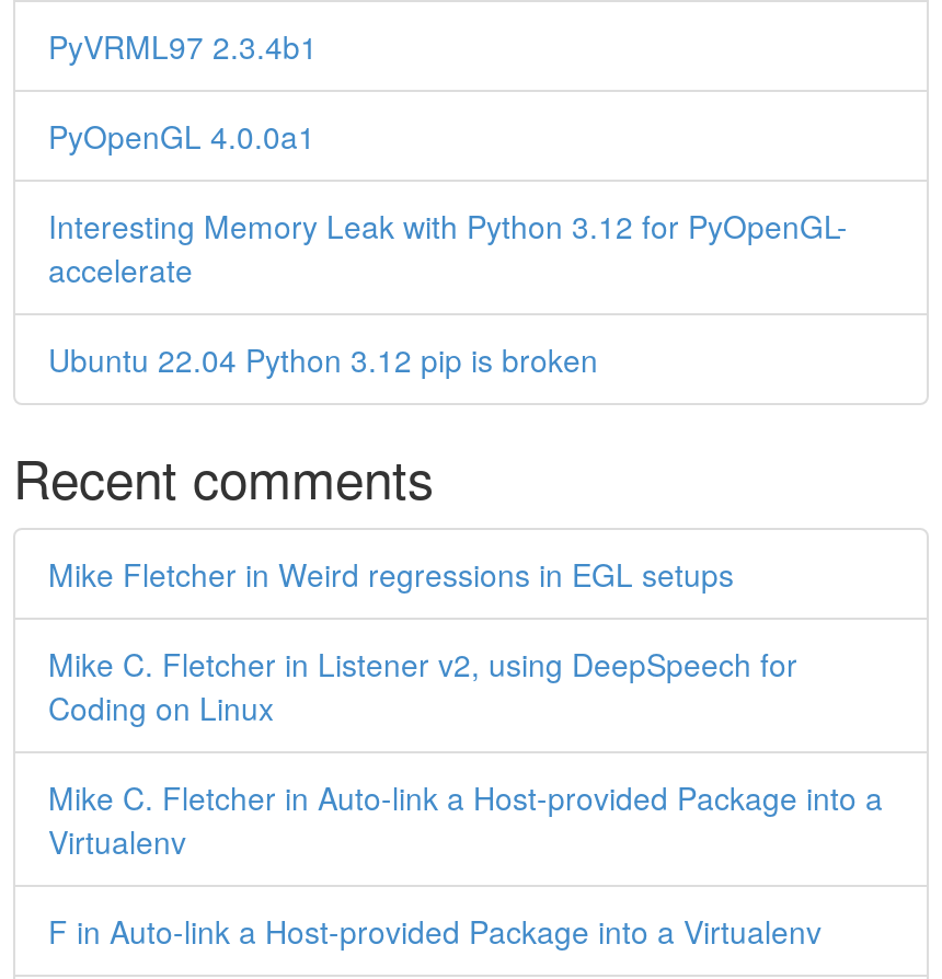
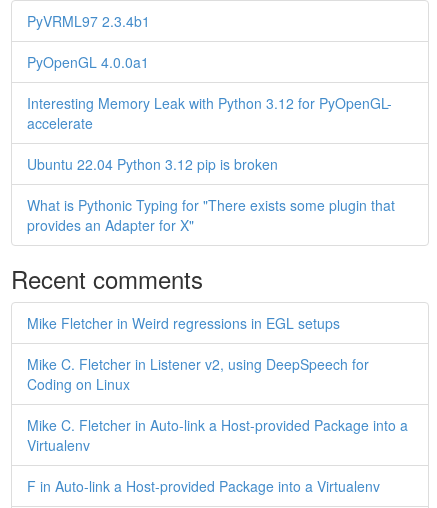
+ What is Pythonic Typing for "There exists some plugin that
+ provides an Adapter for X"
